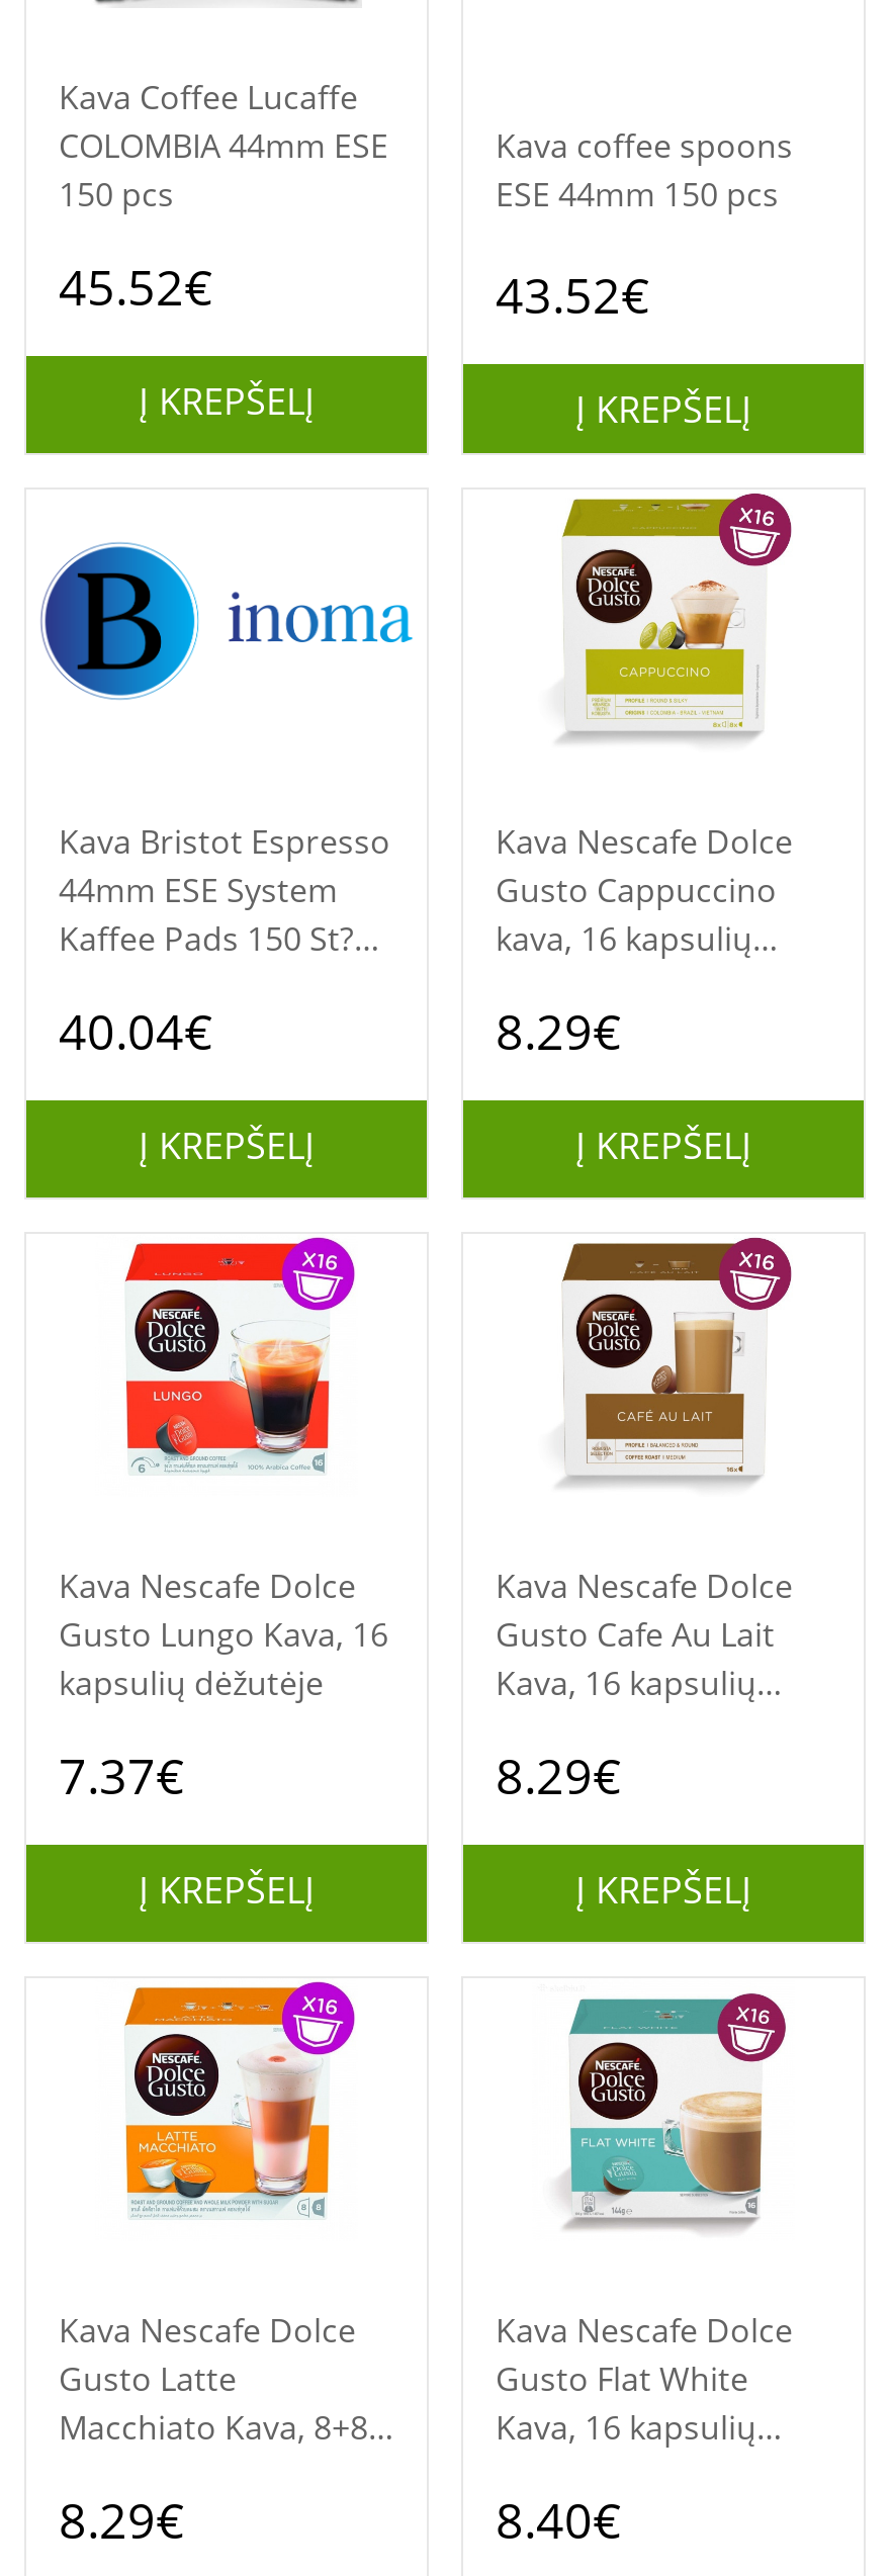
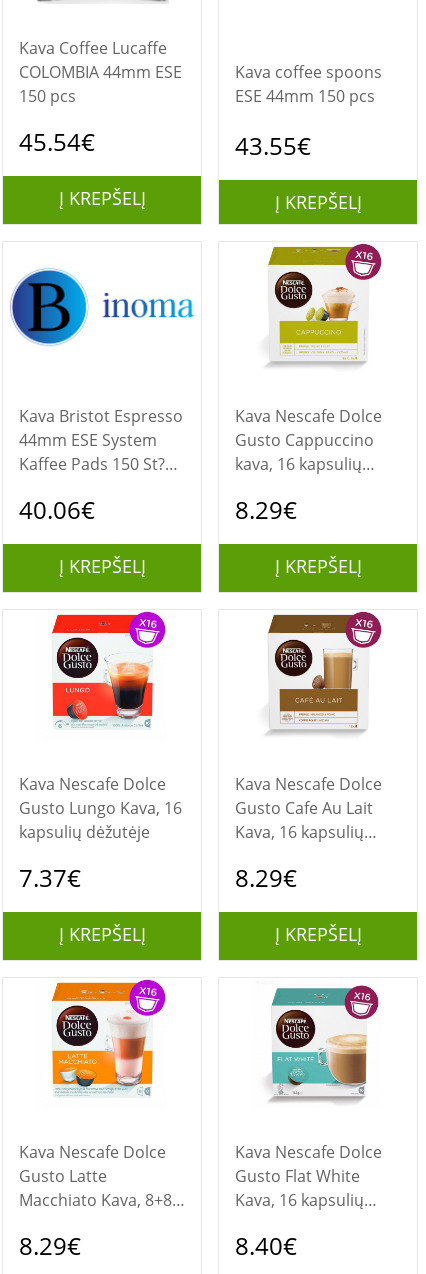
- 45.52€
+ 45.54€

- 43.52€
+ 43.55€

- 40.04€
+ 40.06€
